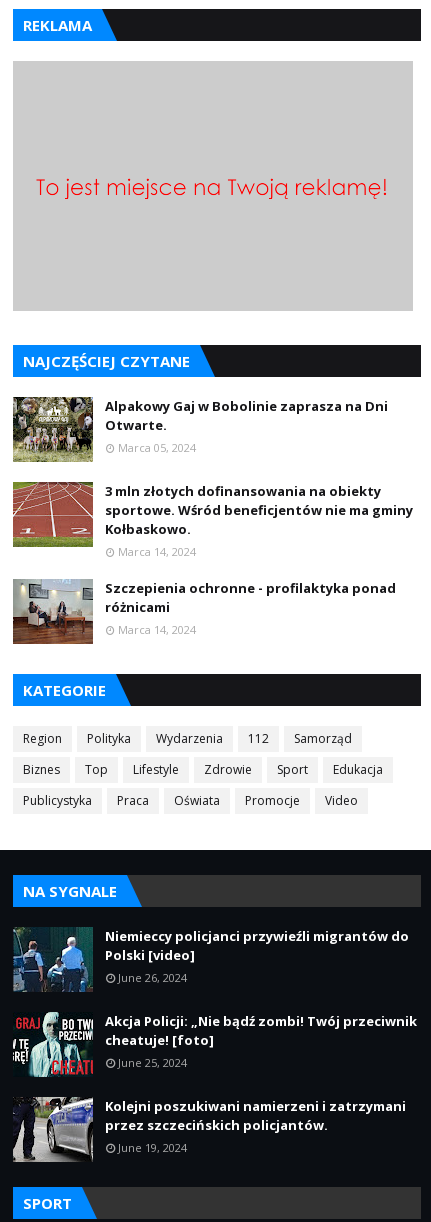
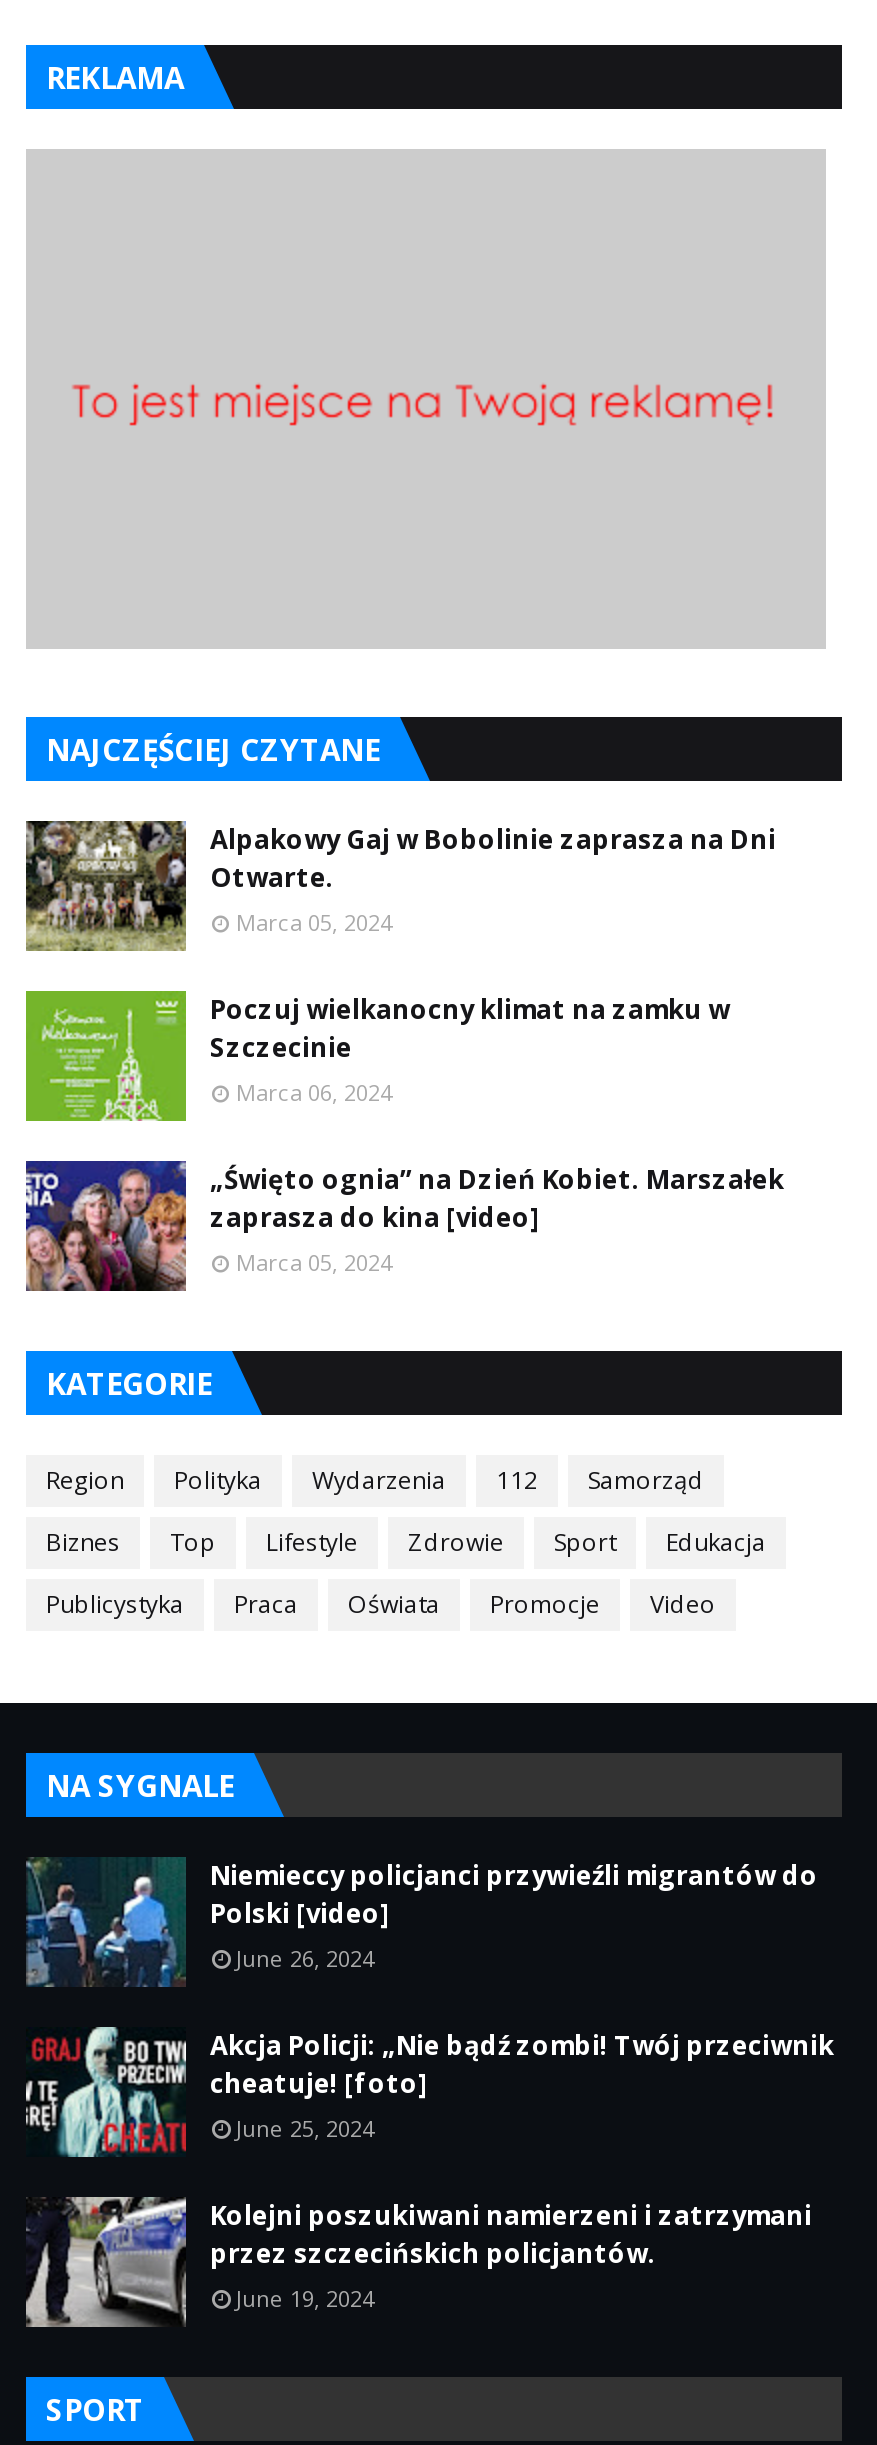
- [image]
- 3 mln złotych dofinansowania na obiekty
- sportowe. Wśród beneficjentów nie ma gminy
- Kołbaskowo.
- Marca 14, 2024
+ [image]
+ Poczuj wielkanocny klimat na zamku w
+ Szczecinie
+ Marca 06, 2024

- [image]
- Szczepienia ochronne - profilaktyka ponad
- różnicami
- Marca 14, 2024
+ [image]
+ „Święto ognia” na Dzień Kobiet. Marszałek
+ zaprasza do kina [video]
+ Marca 05, 2024
